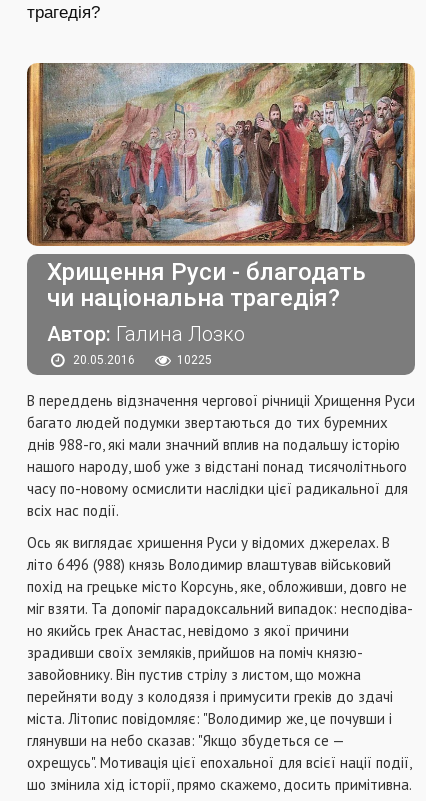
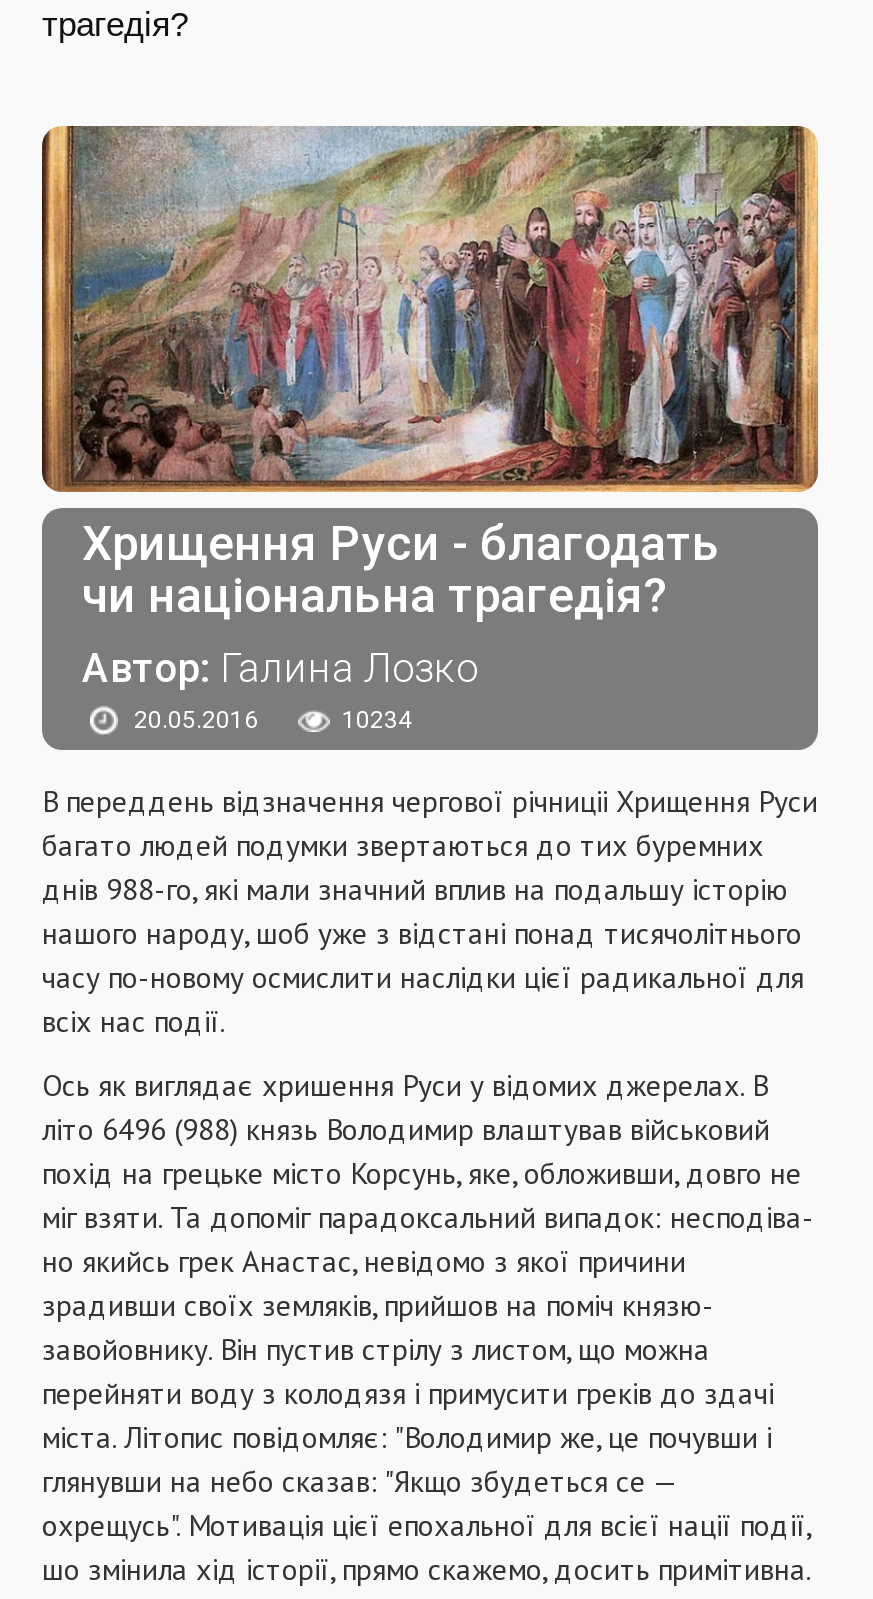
- 10225
+ 10234
